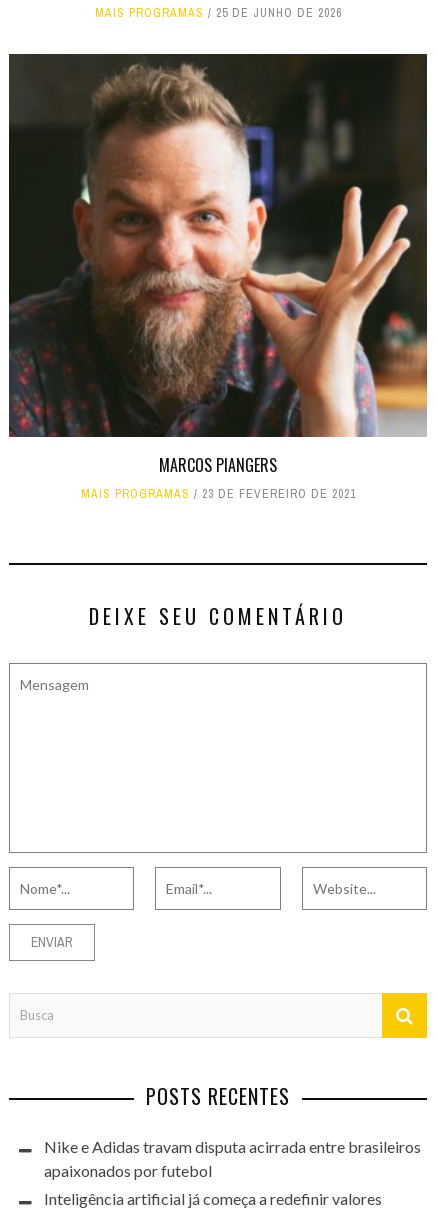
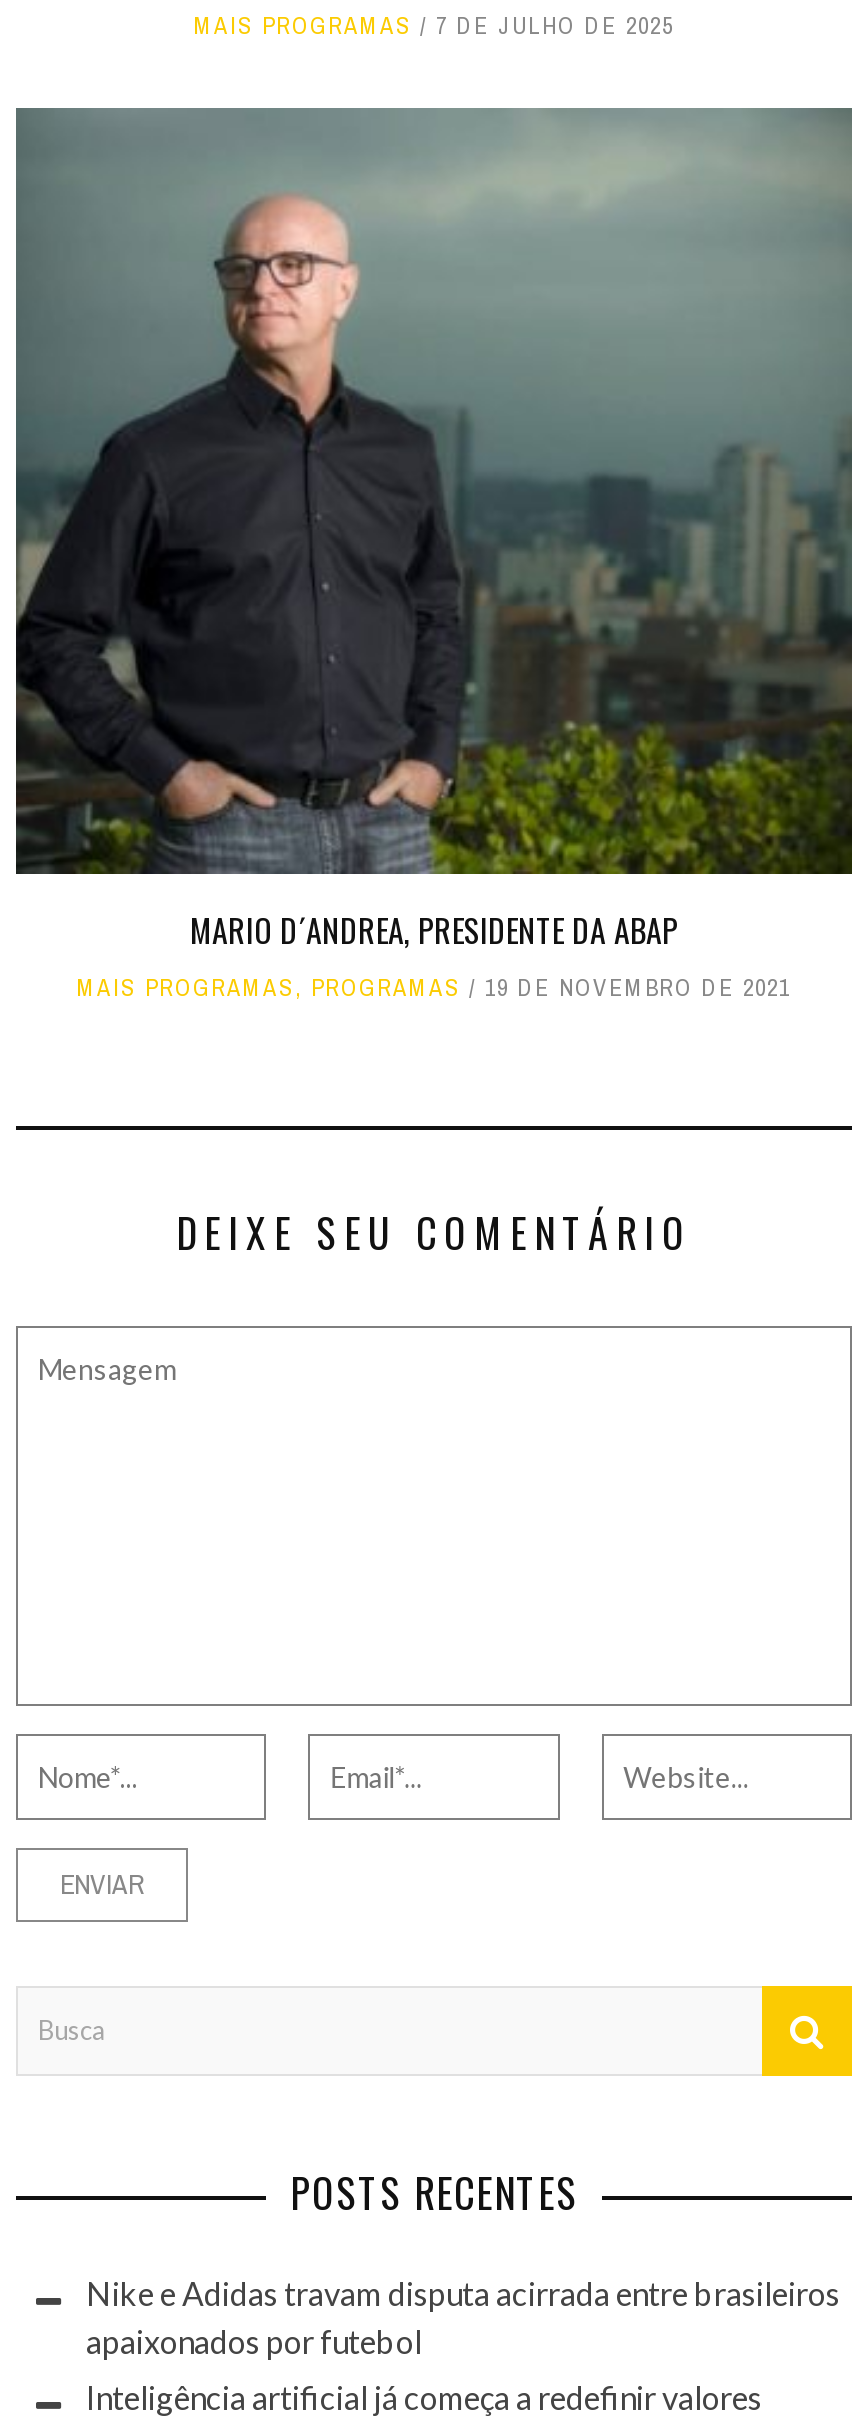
- MAIS PROGRAMAS 25 DE JUNHO DE 2026
+ MAIS PROGRAMAS 7 DE JULHO DE 2025

- [image]
- MARCOS PIANGERS
- MAIS PROGRAMAS
- 23 DE FEVEREIRO DE 2021
+ [image]
+ MARIO D´ANDREA, PRESIDENTE DA ABAP
+ MAIS PROGRAMAS, PROGRAMAS
+ 19 DE NOVEMBRO DE 2021
